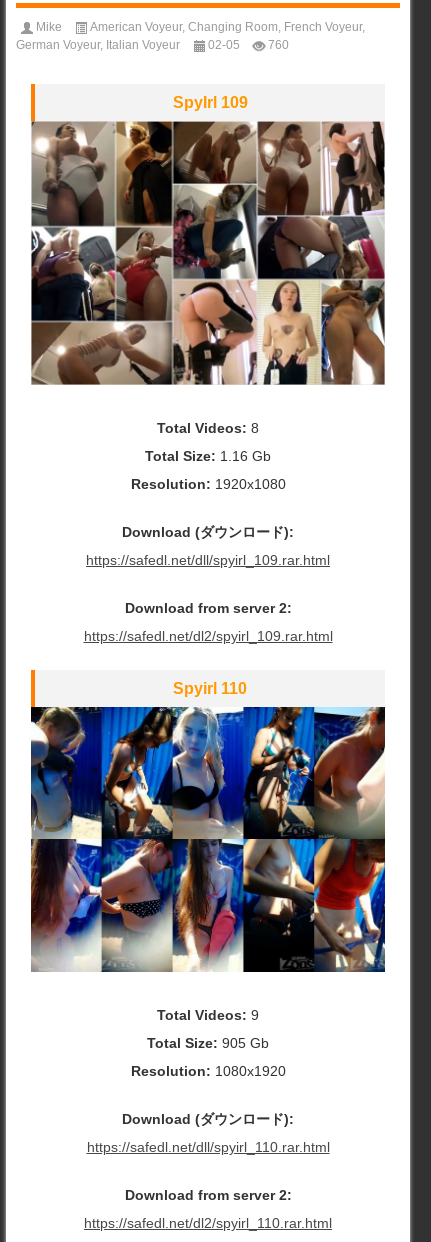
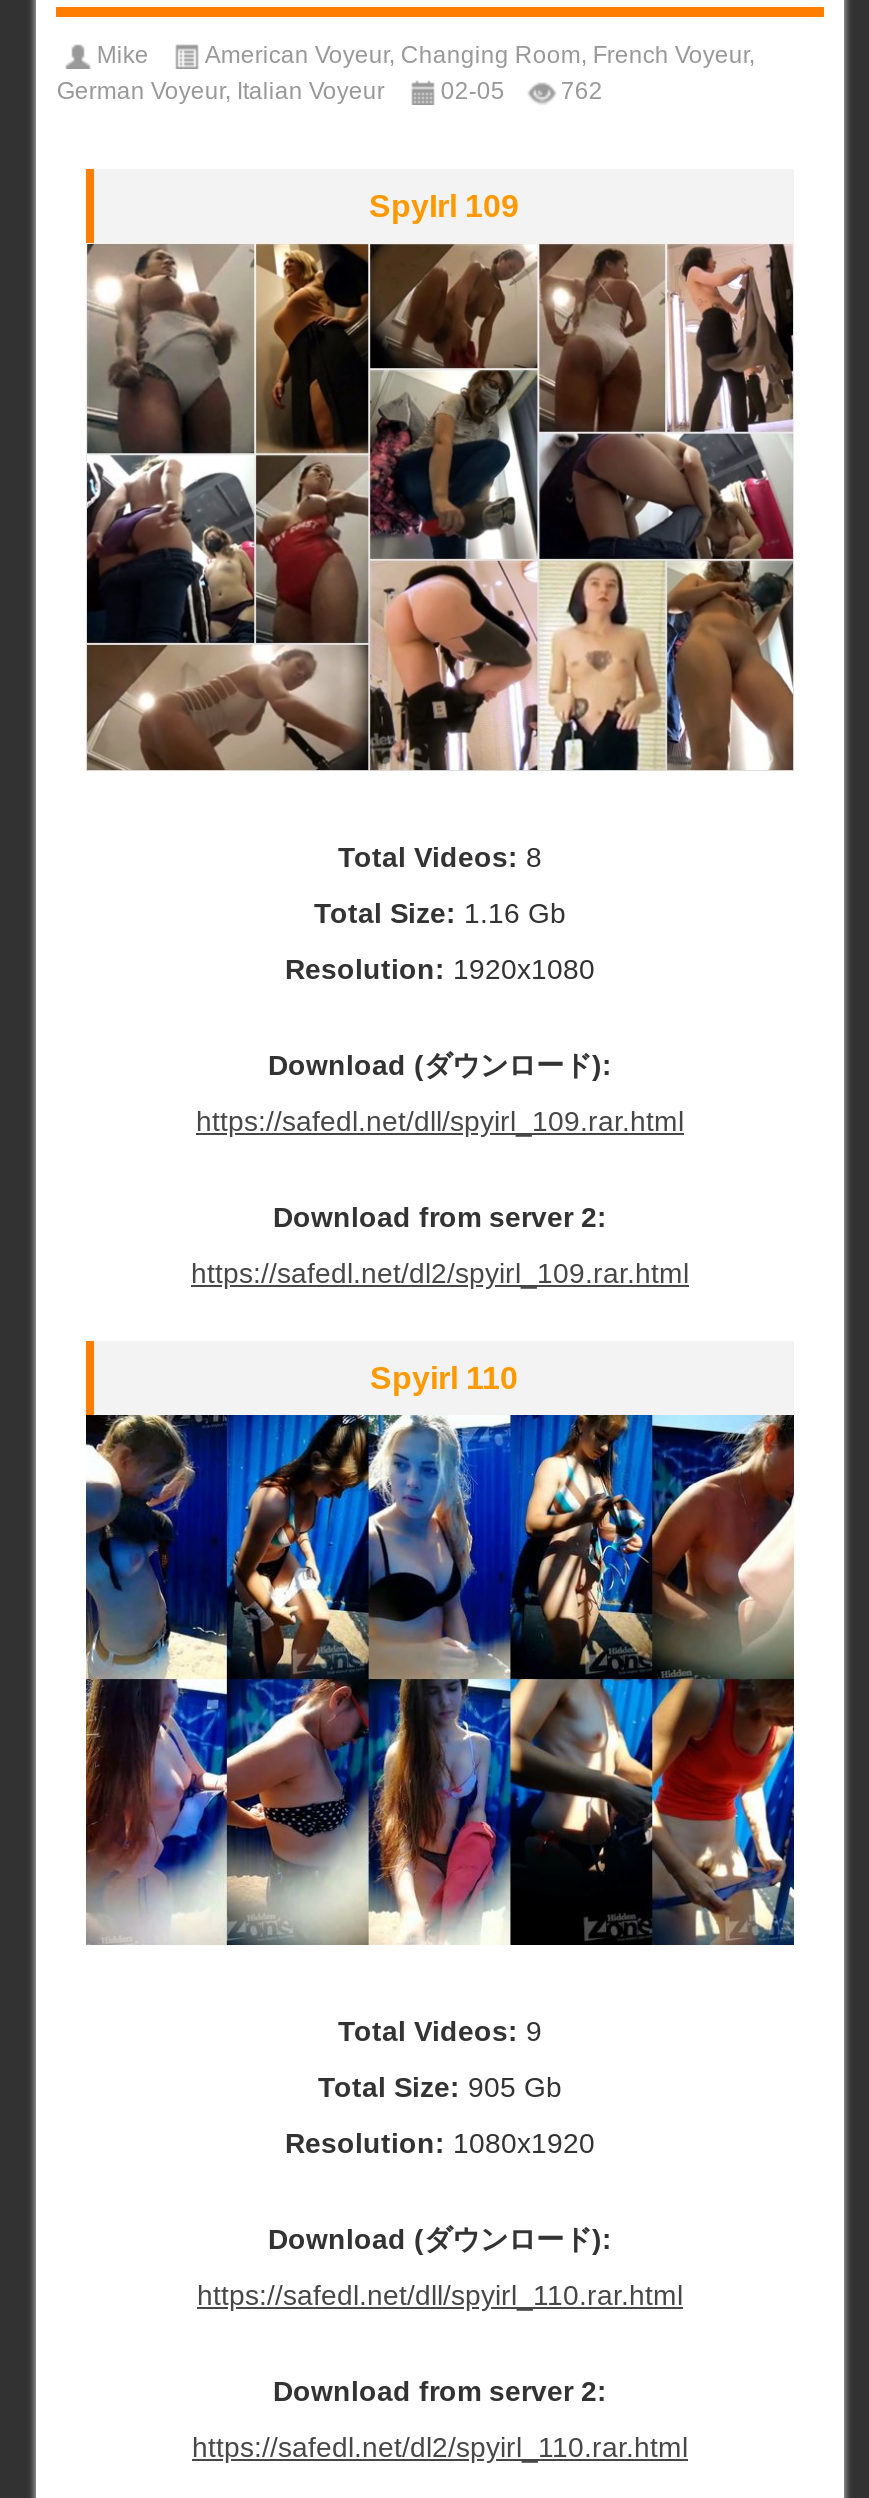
- German Voyeur, Italian Voyeur 02-05 760
+ German Voyeur, Italian Voyeur 02-05 762
